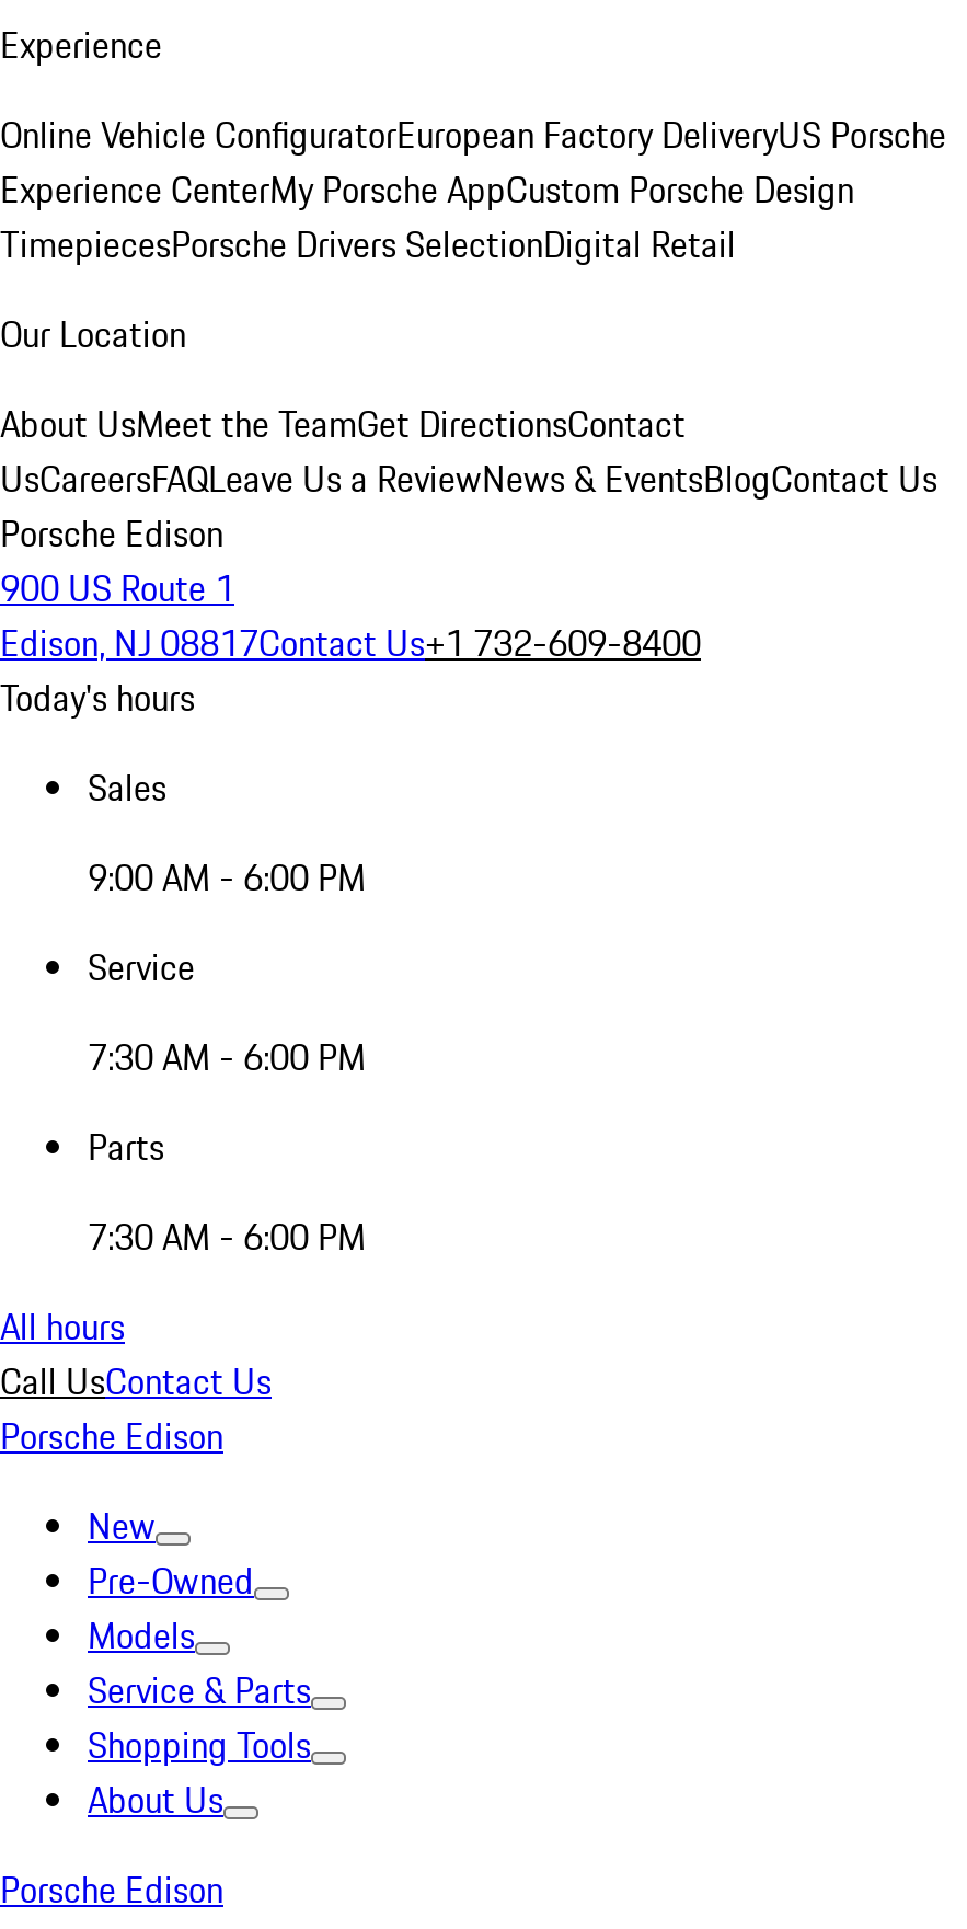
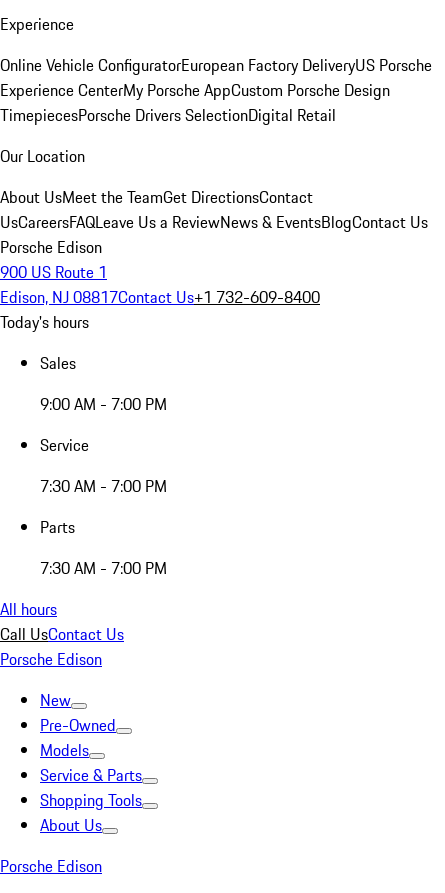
- 9:00 AM - 6:00 PM
+ 9:00 AM - 7:00 PM

- 7:30 AM - 6:00 PM
+ 7:30 AM - 7:00 PM

- 7:30 AM - 6:00 PM
+ 7:30 AM - 7:00 PM
